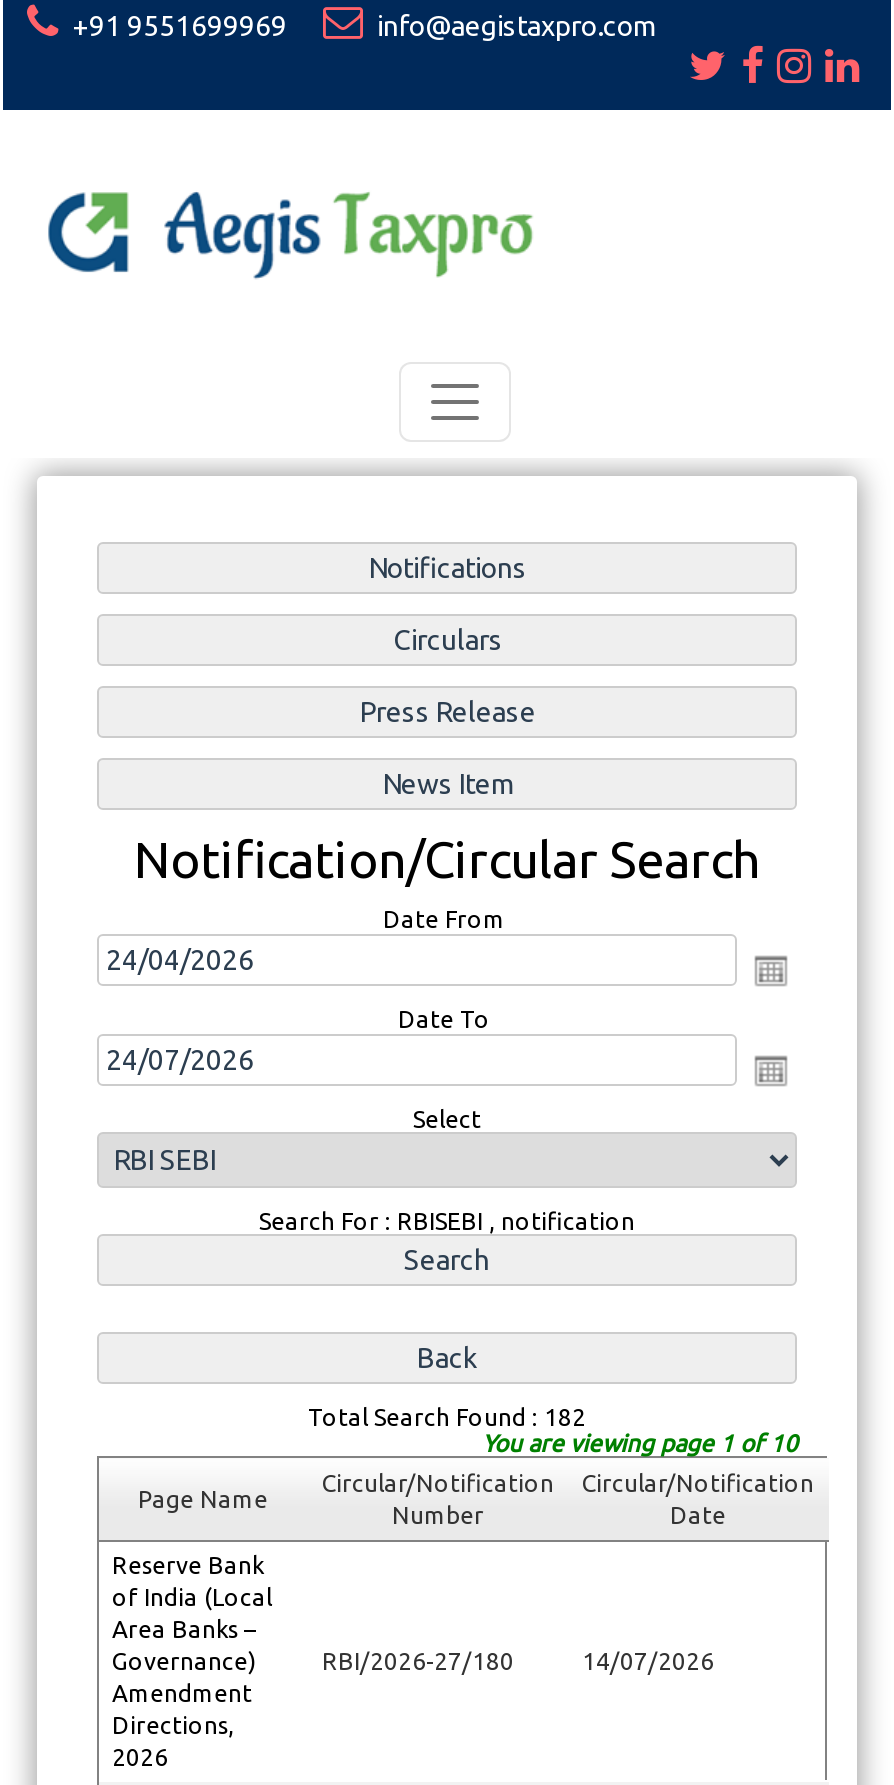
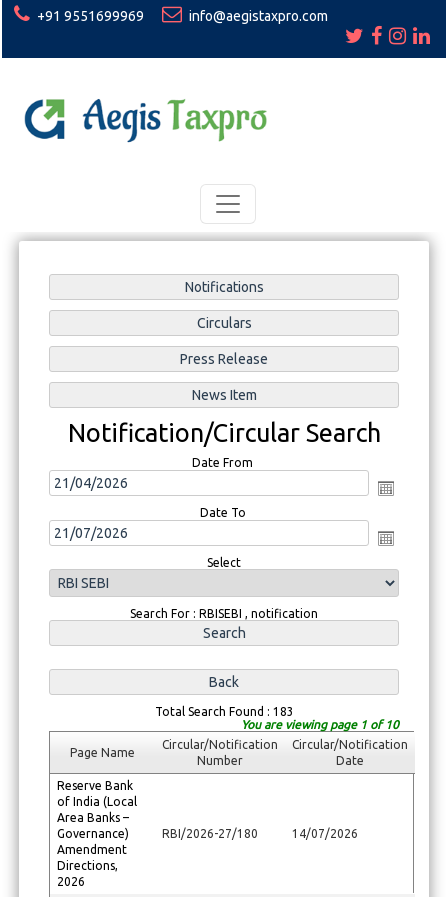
- Total Search Found : 182
+ Total Search Found : 183
